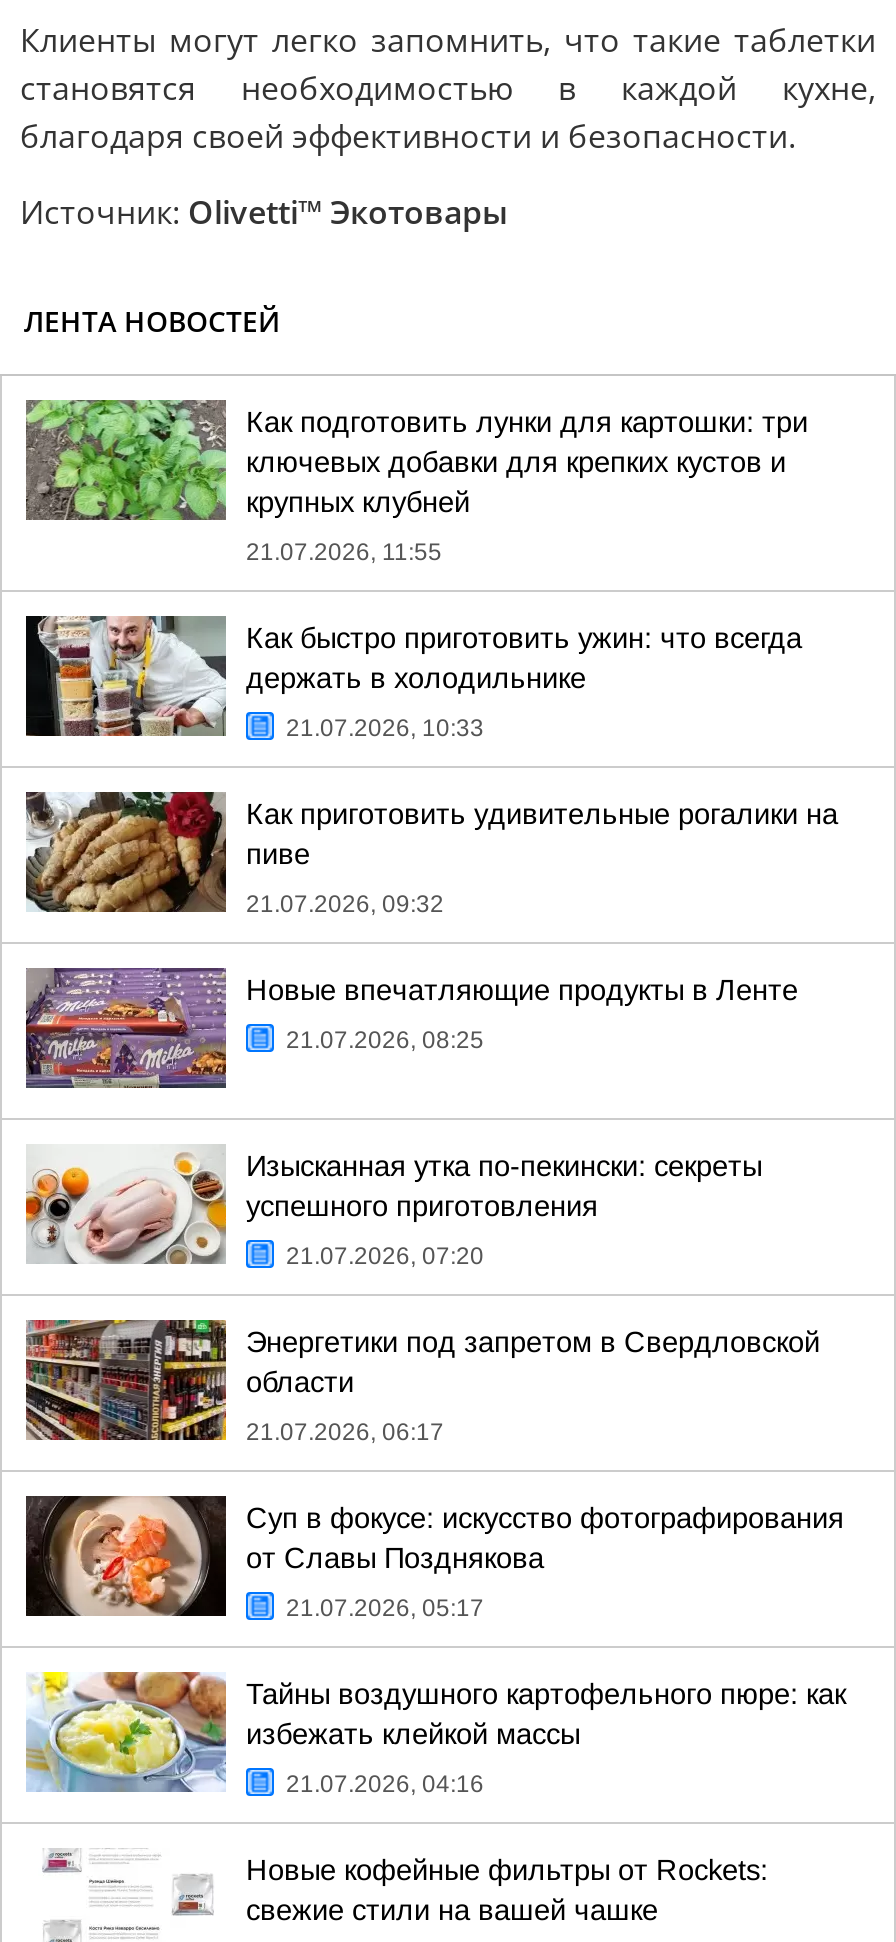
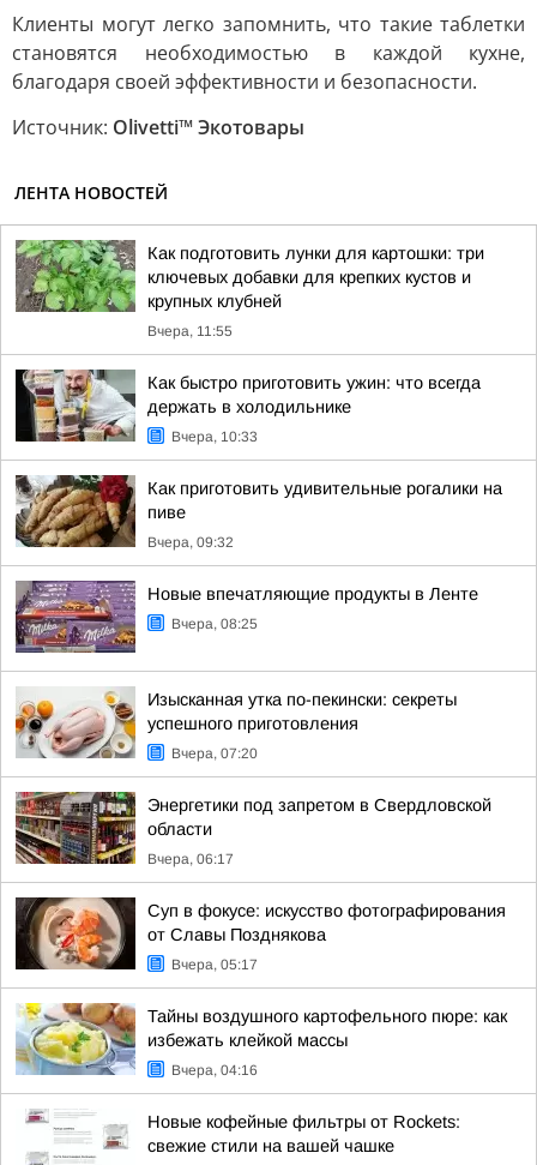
- 21.07.2026, 11:55
+ Вчера, 11:55

- 21.07.2026, 10:33
+ Вчера, 10:33

- 21.07.2026, 09:32
+ Вчера, 09:32

- 21.07.2026, 08:25
+ Вчера, 08:25

- 21.07.2026, 07:20
+ Вчера, 07:20

- 21.07.2026, 06:17
+ Вчера, 06:17

- 21.07.2026, 05:17
+ Вчера, 05:17

- 21.07.2026, 04:16
+ Вчера, 04:16
